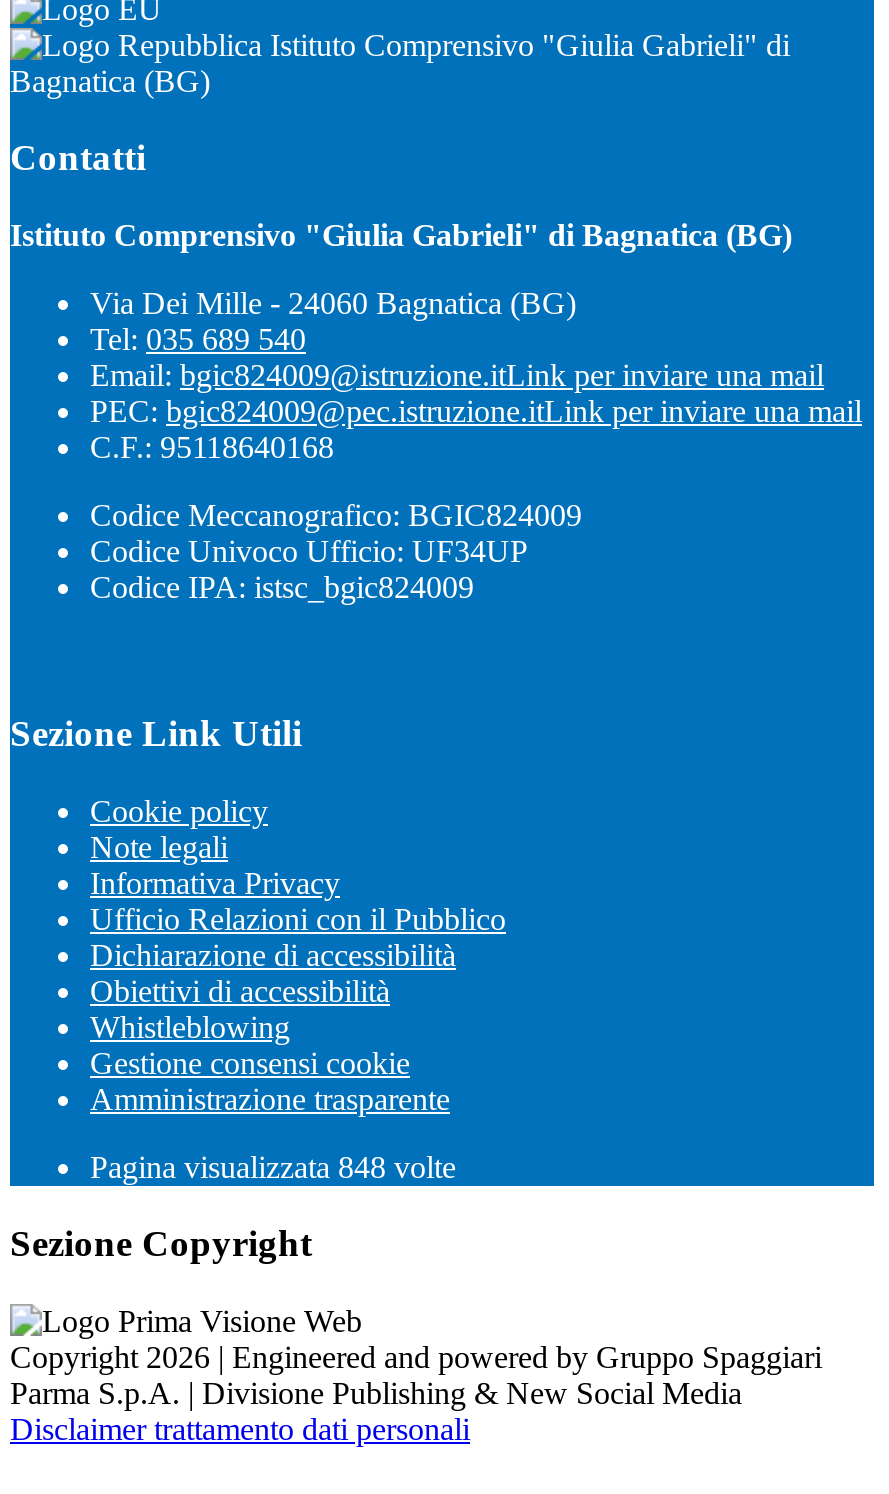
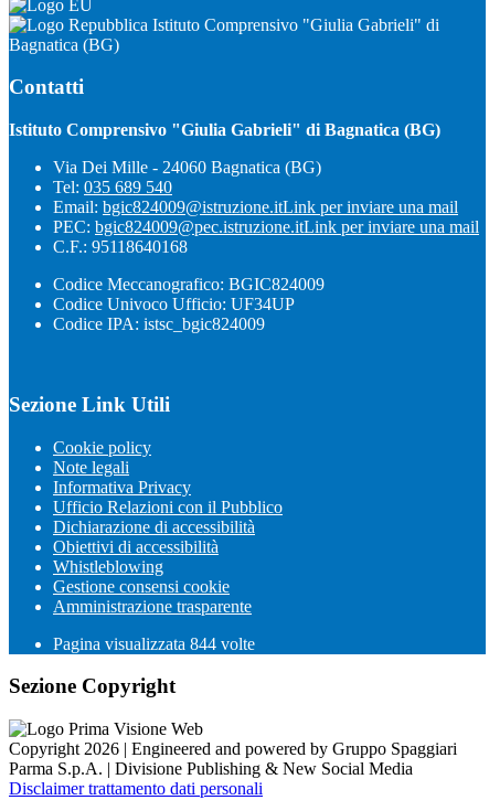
- Pagina visualizzata 848 volte
+ Pagina visualizzata 844 volte
